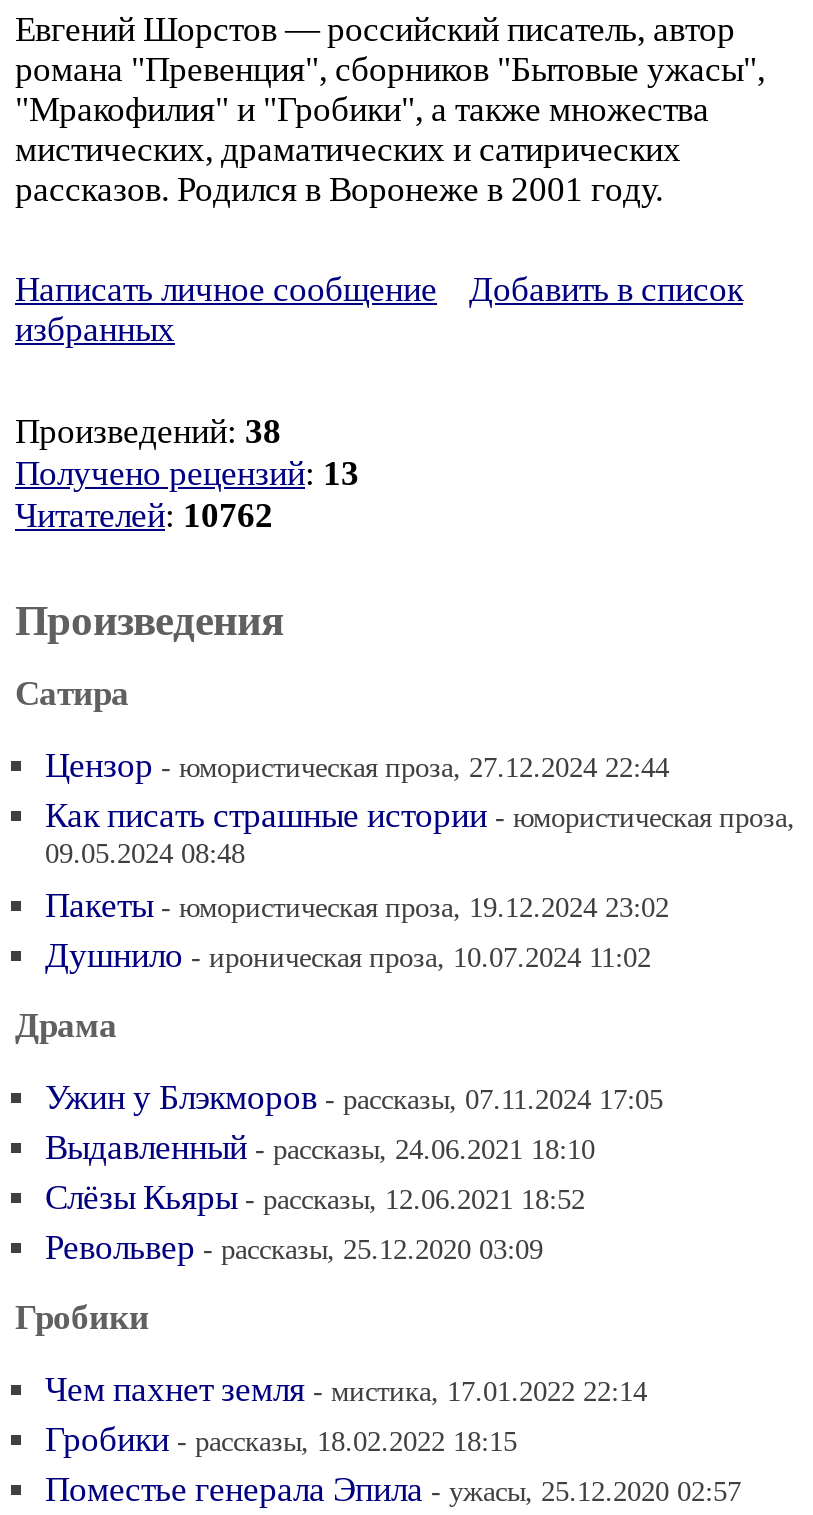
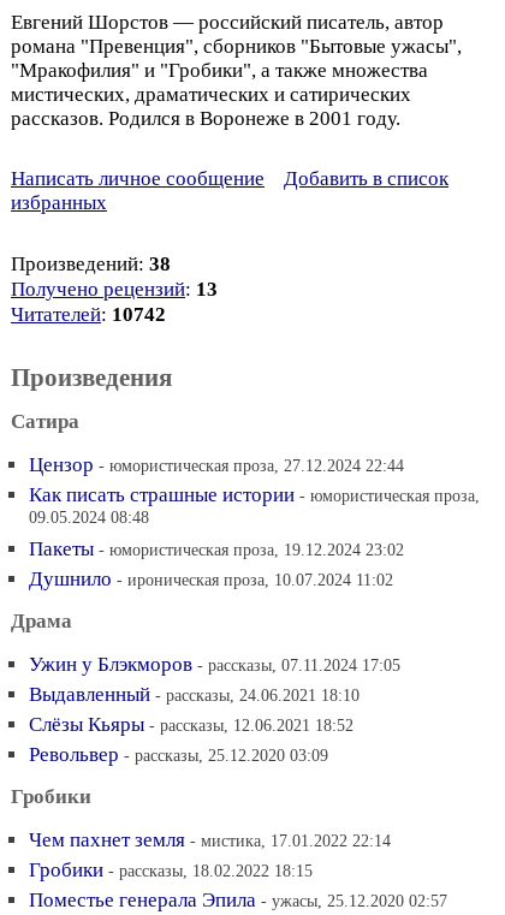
- Читателей: 10762
+ Читателей: 10742
